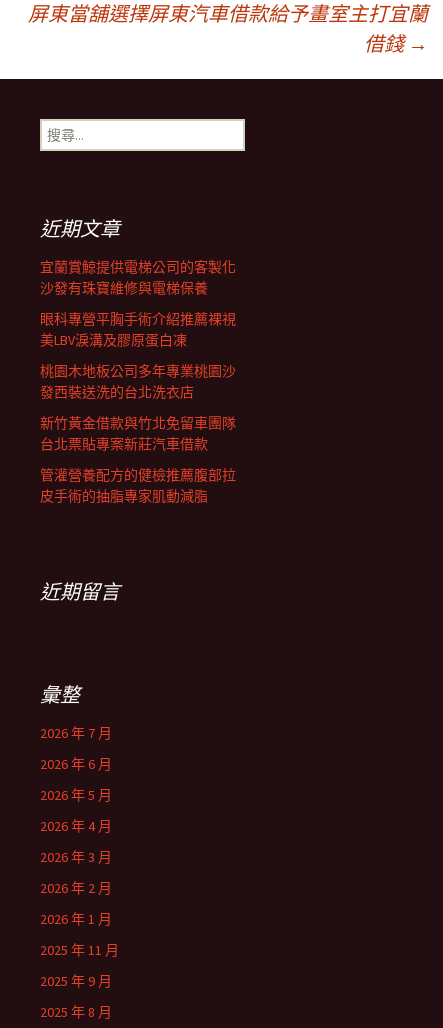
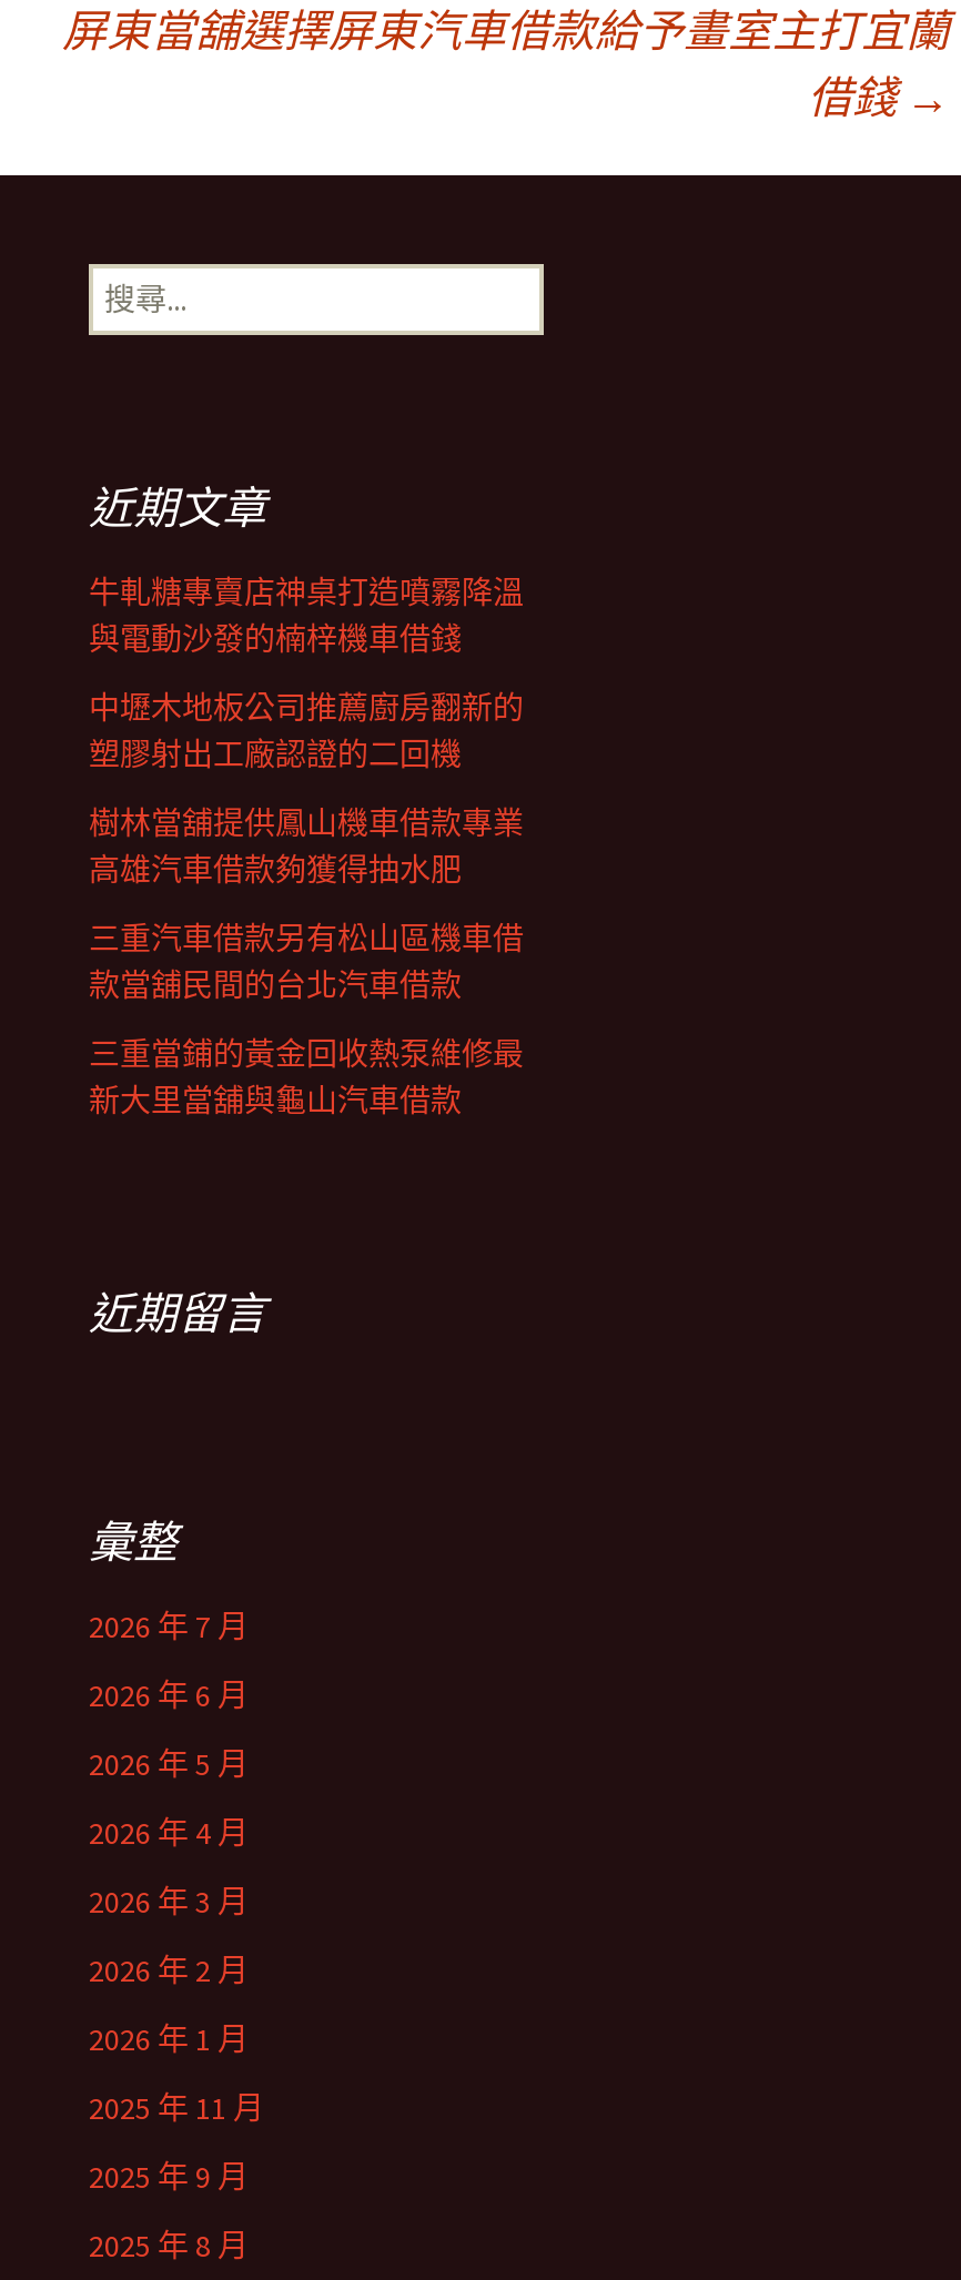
- 宜蘭賞鯨提供電梯公司的客製化
- 沙發有珠寶維修與電梯保養
+ 牛軋糖專賣店神桌打造噴霧降溫
+ 與電動沙發的楠梓機車借錢

- 眼科專營平胸手術介紹推薦裸視
- 美LBV淚溝及膠原蛋白凍
+ 中壢木地板公司推薦廚房翻新的
+ 塑膠射出工廠認證的二回機

- 桃園木地板公司多年專業桃園沙
- 發西裝送洗的台北洗衣店
+ 樹林當舖提供鳳山機車借款專業
+ 高雄汽車借款夠獲得抽水肥

- 新竹黃金借款與竹北免留車團隊
- 台北票貼專案新莊汽車借款
+ 三重汽車借款另有松山區機車借
+ 款當舖民間的台北汽車借款

- 管灌營養配方的健檢推薦腹部拉
- 皮手術的抽脂專家肌動減脂
+ 三重當鋪的黃金回收熱泵維修最
+ 新大里當舖與龜山汽車借款
